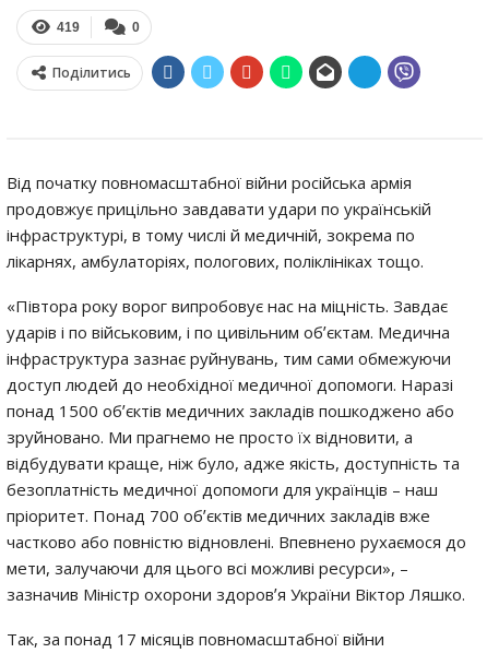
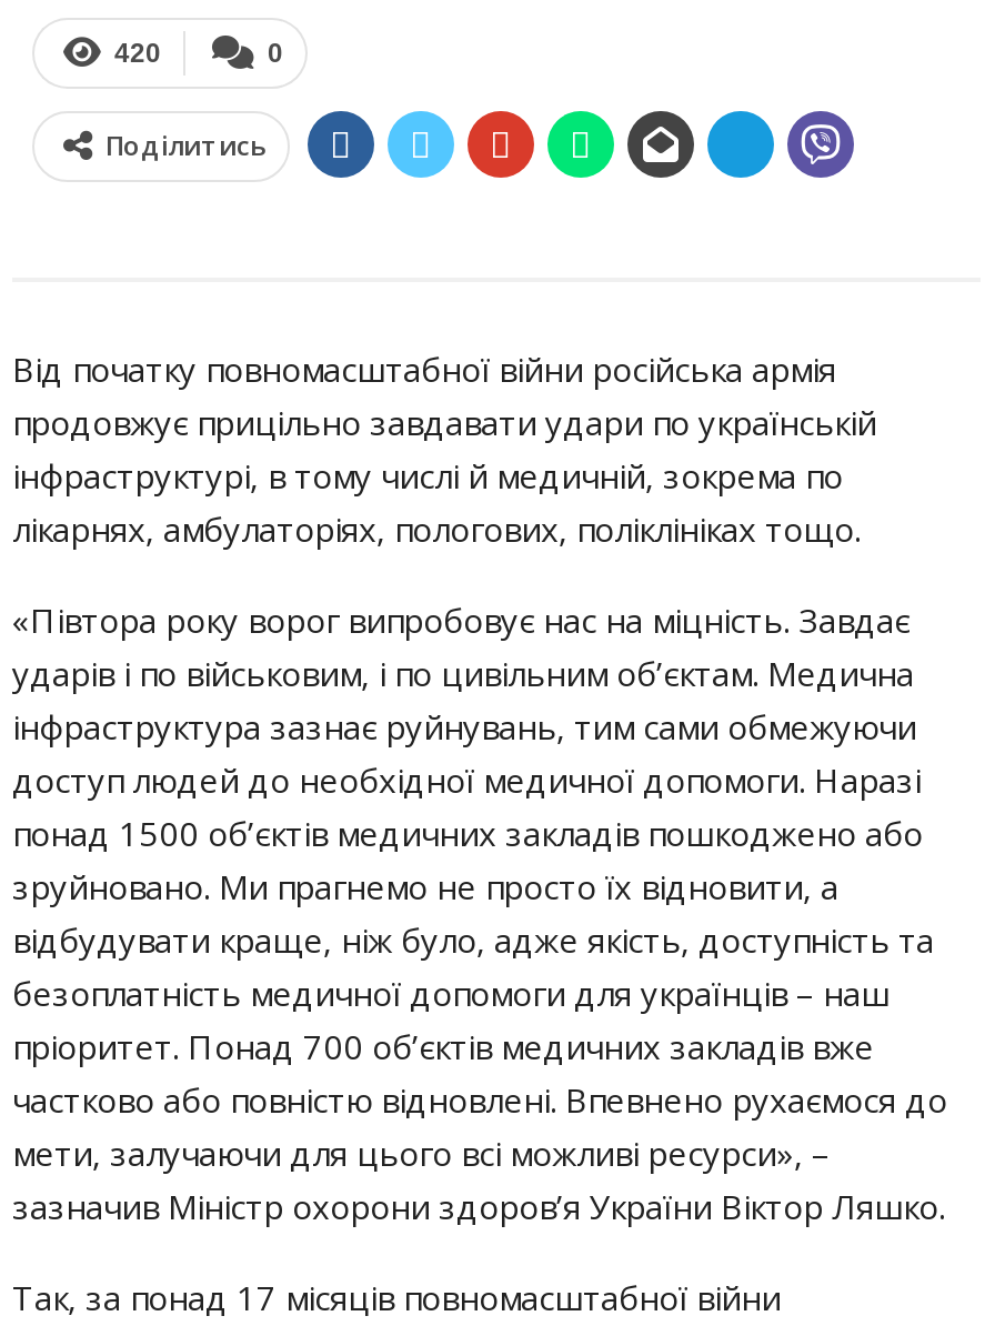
- 419
+ 420
